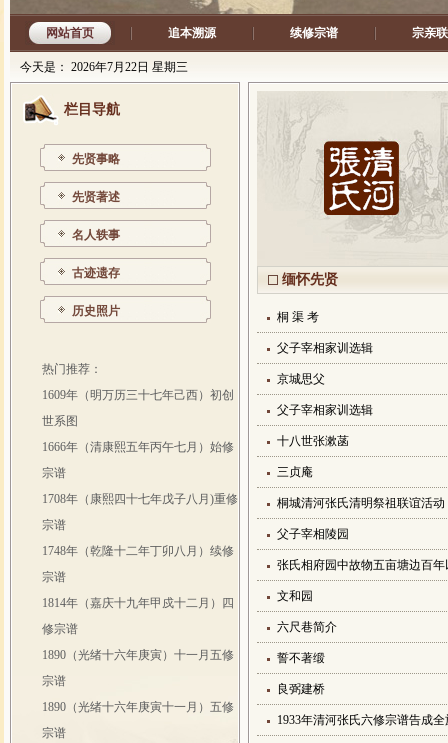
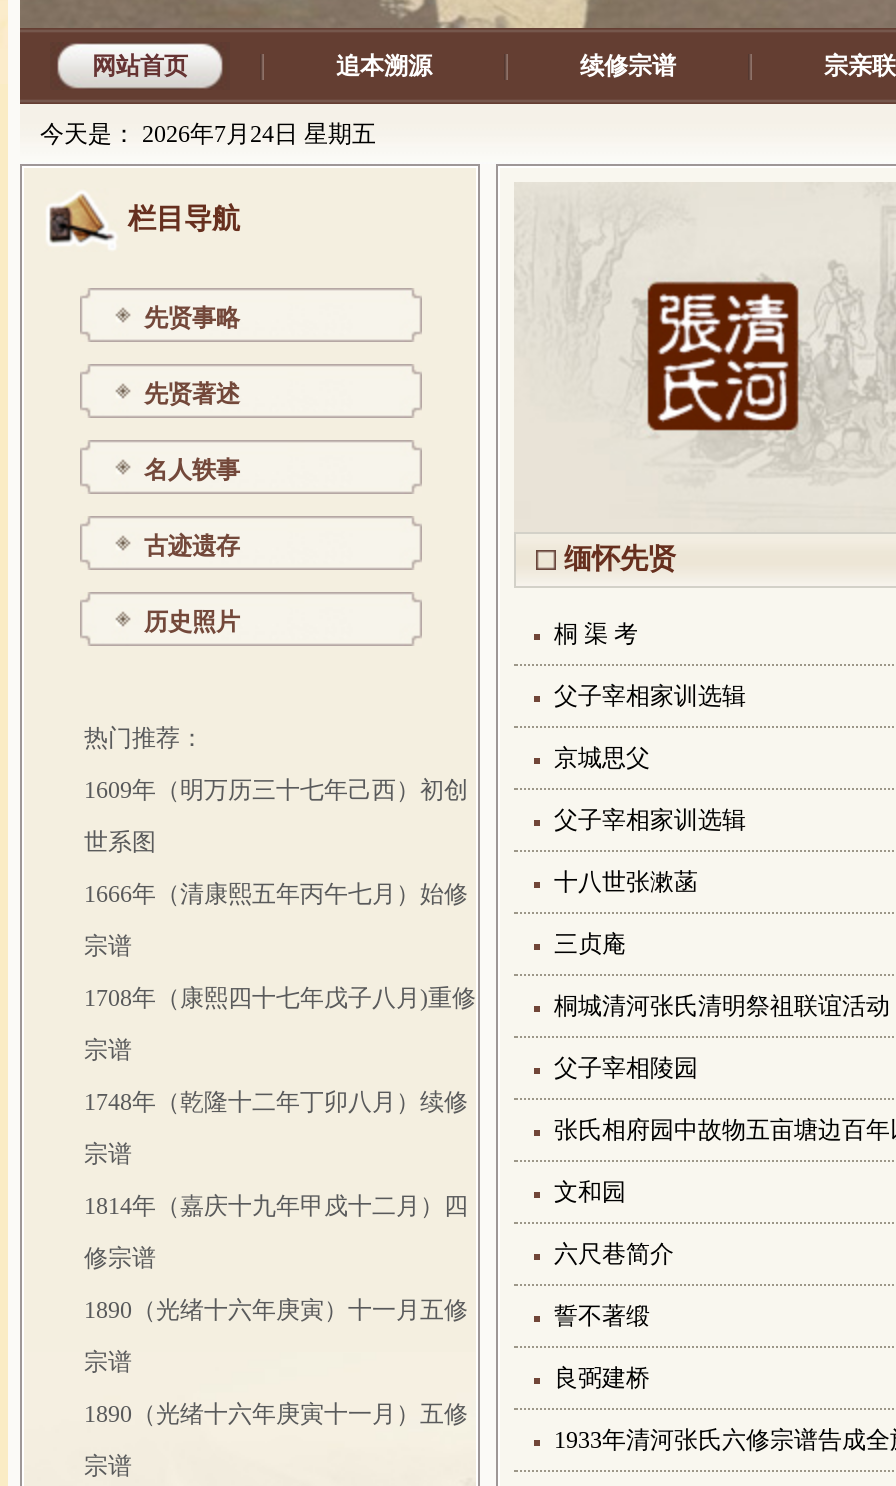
- 今天是：2026年7月22日 星期三
+ 今天是：2026年7月24日 星期五
